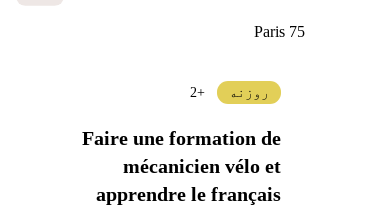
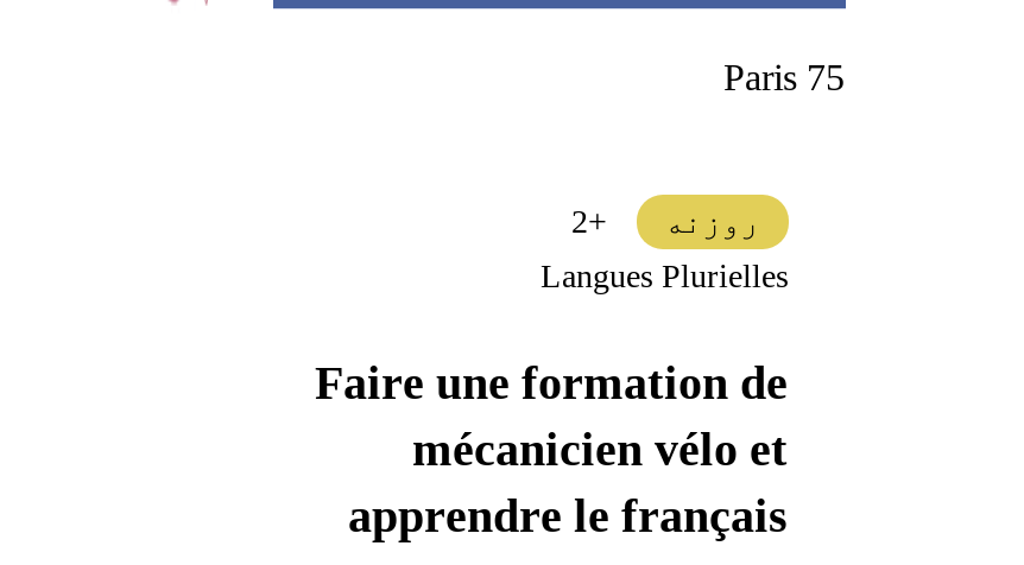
+ Langues Plurielles
